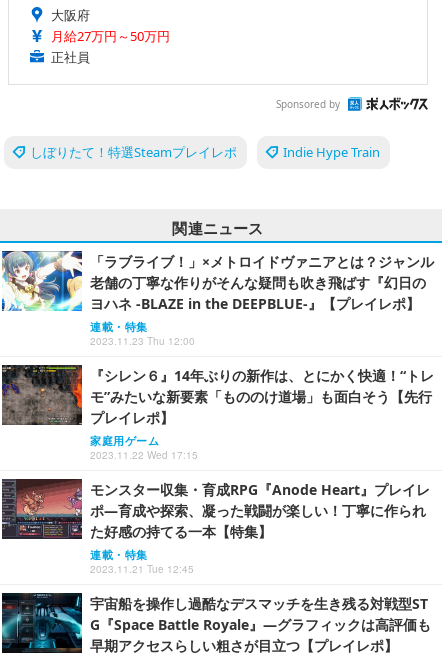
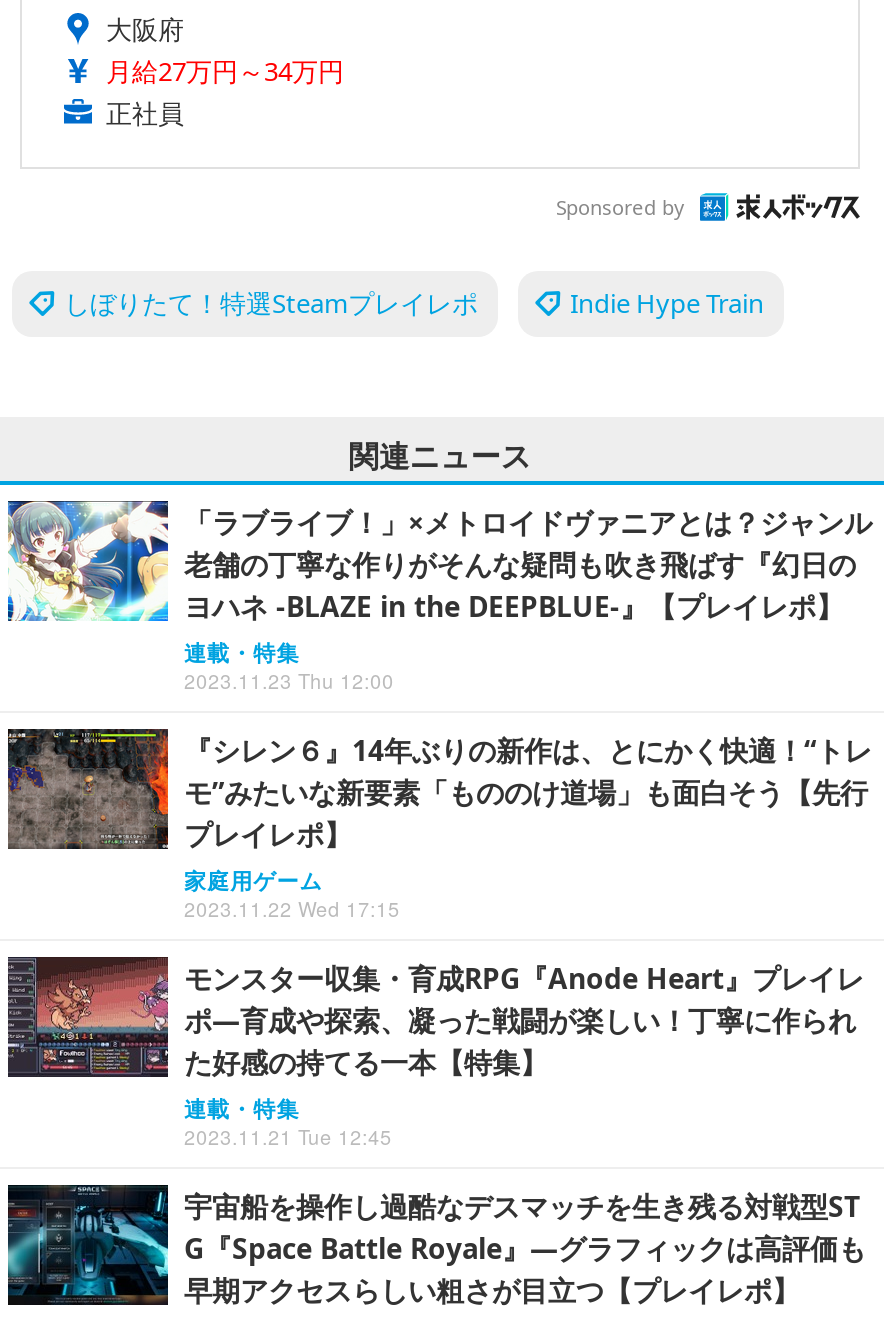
- 月給27万円～50万円
+ 月給27万円～34万円
